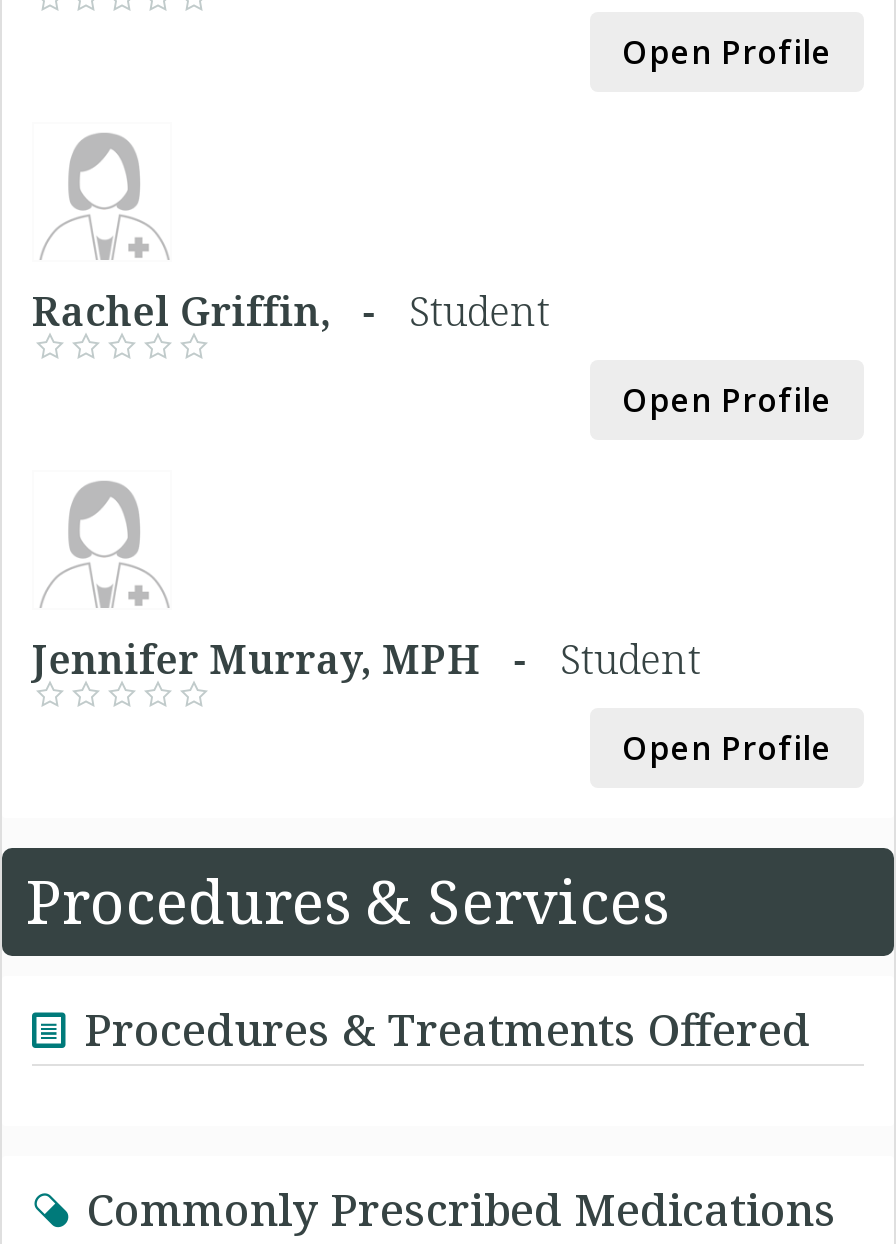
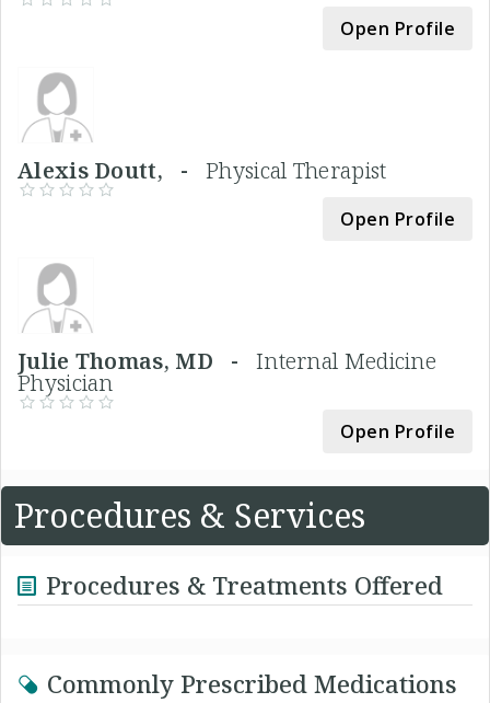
- Rachel Griffin, - Student
+ Alexis Doutt, - Physical Therapist

- Jennifer Murray, MPH - Student
+ Julie Thomas, MD - Internal Medicine
+ Physician
